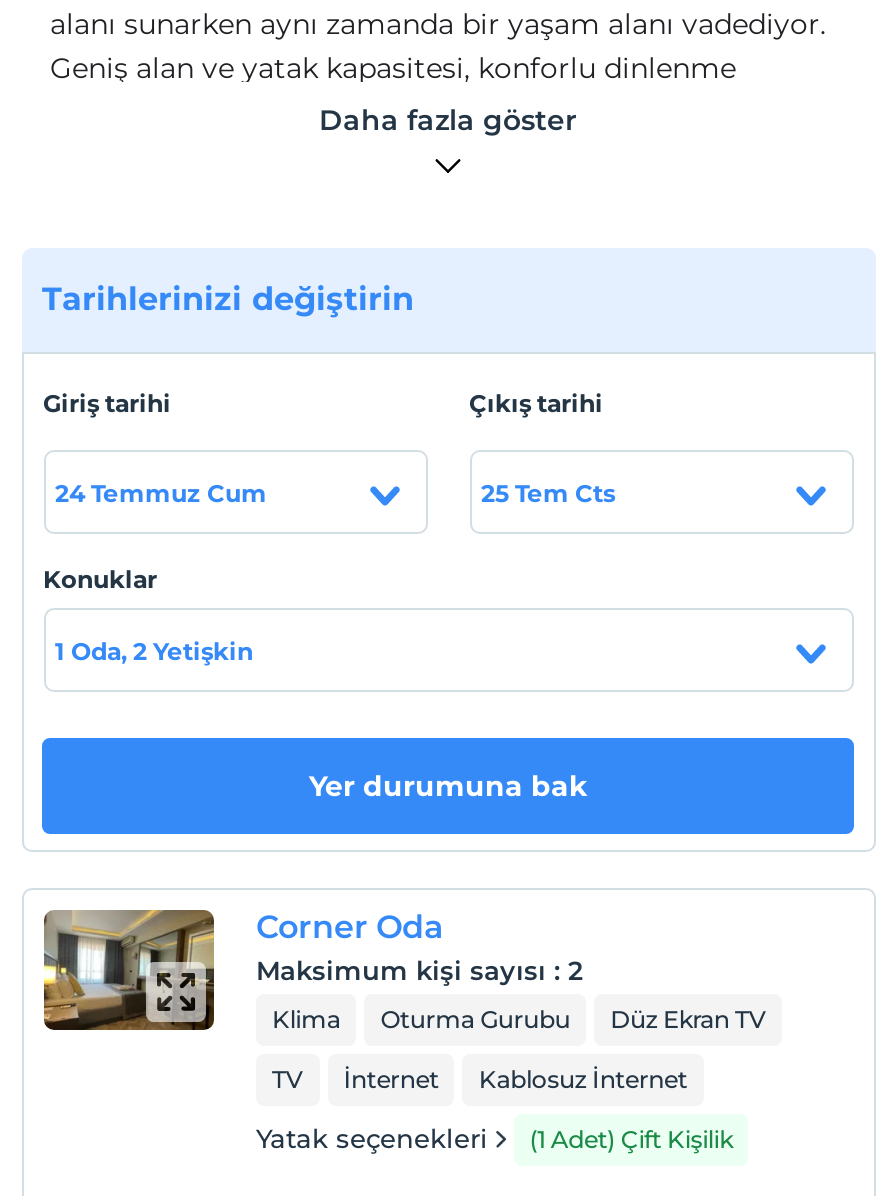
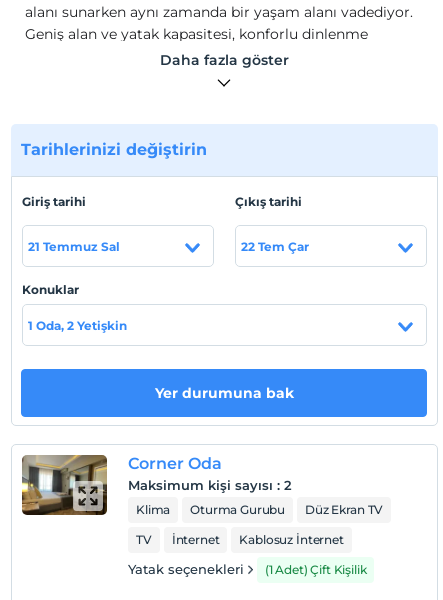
- 24 Temmuz Cum
+ 21 Temmuz Sal

- 25 Tem Cts
+ 22 Tem Çar
